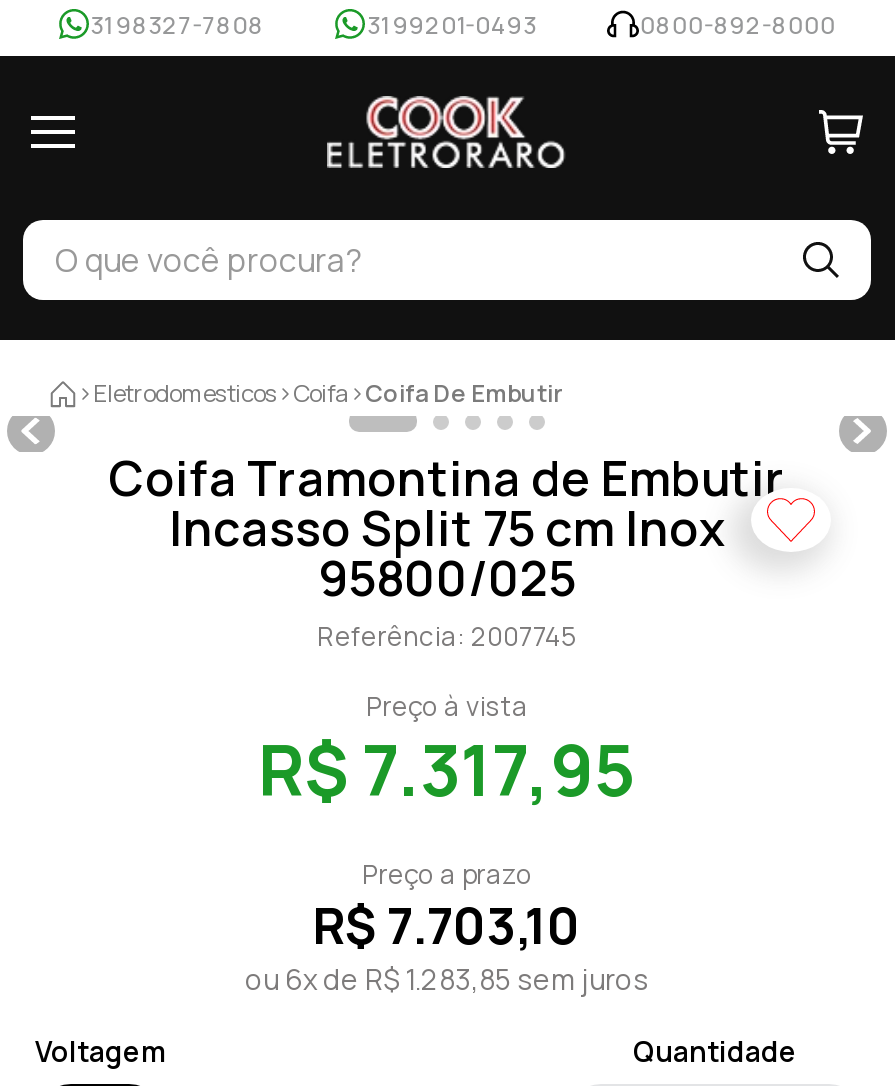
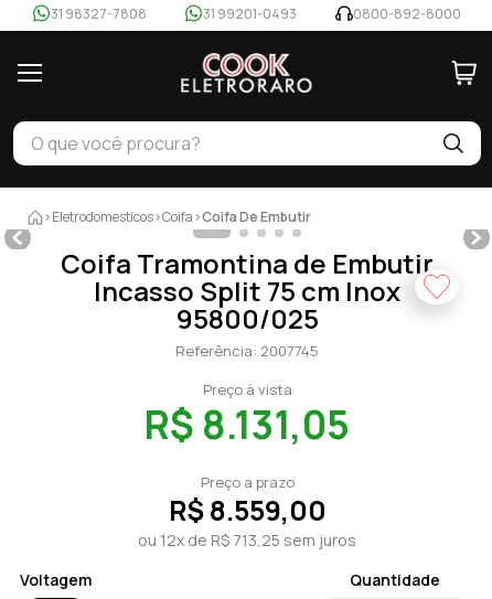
- R$ 7.317,95
+ R$ 8.131,05

- R$ 7.703,10
- ou 6x de R$ 1.283,85 sem juros
+ R$ 8.559,00
+ ou 12x de R$ 713,25 sem juros
